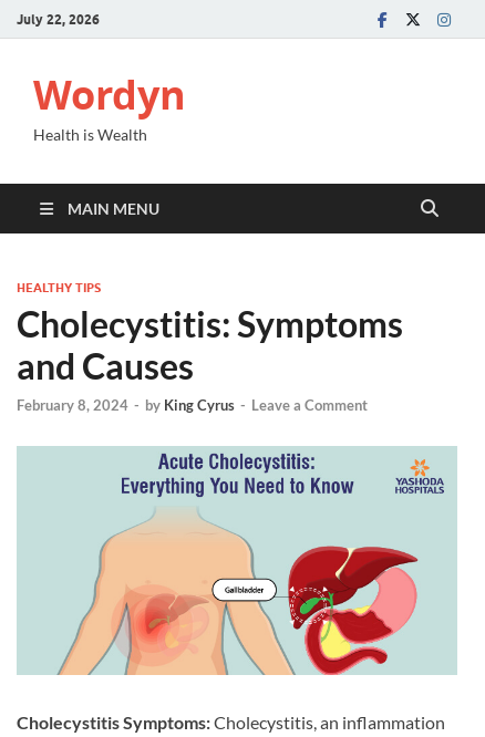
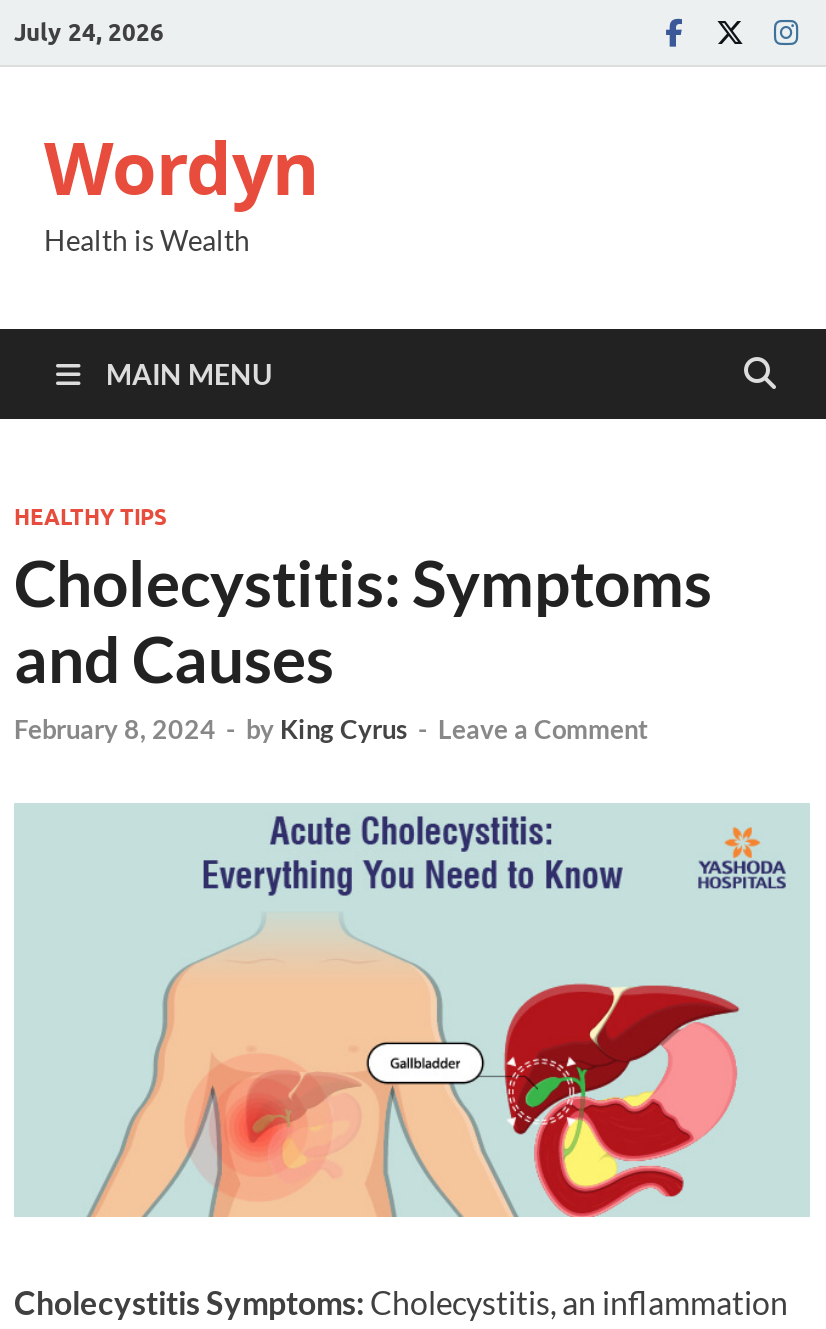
- July 22, 2026
+ July 24, 2026
